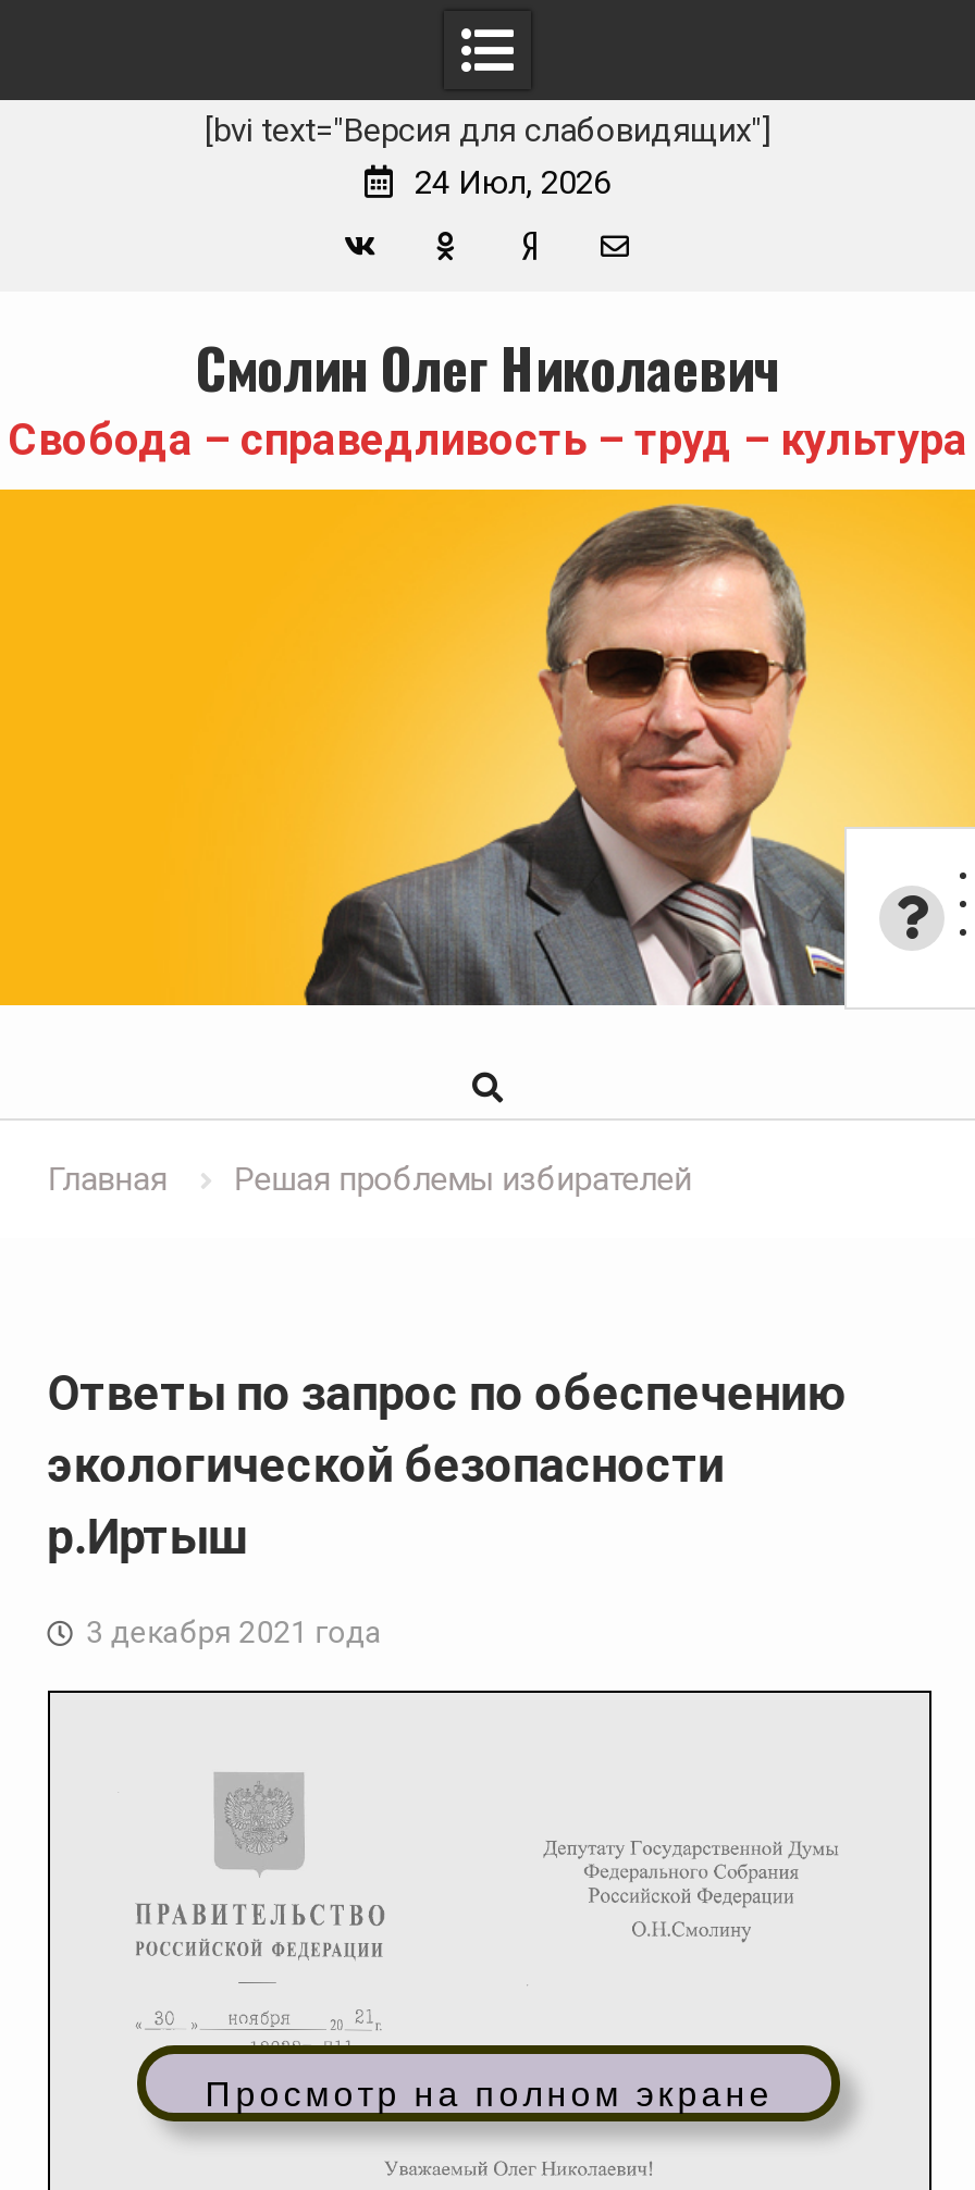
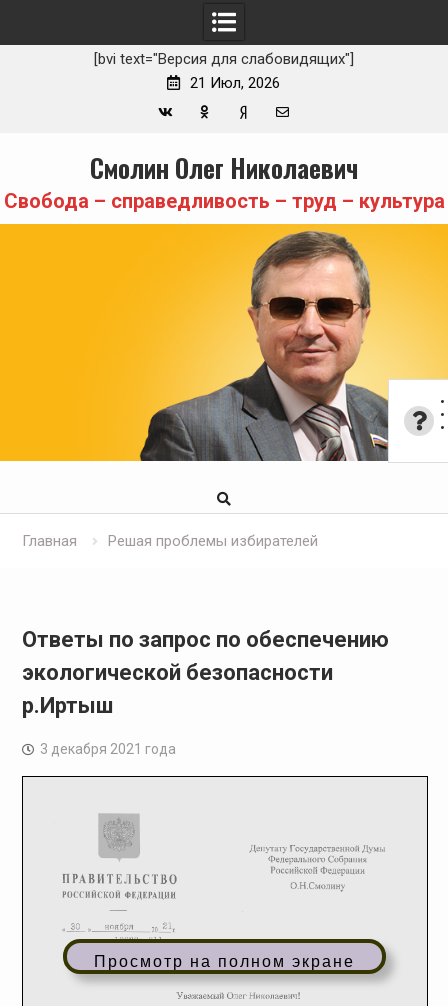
- 24 Июл, 2026
+ 21 Июл, 2026
